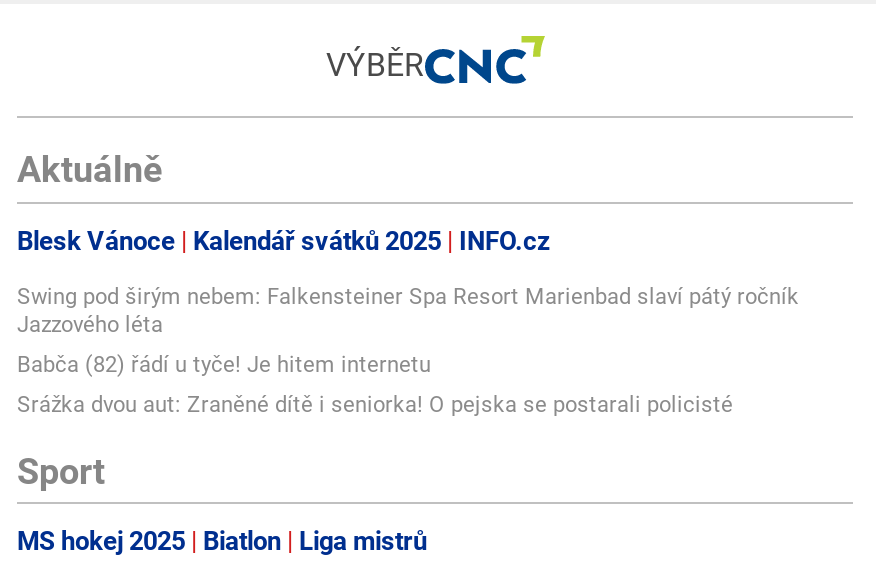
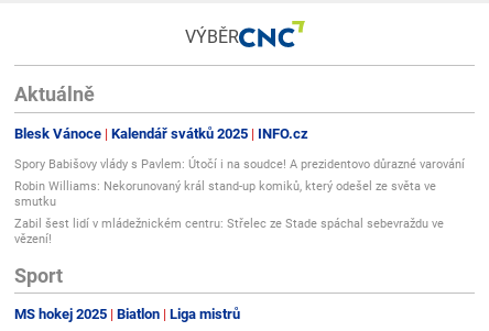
- Swing pod širým nebem: Falkensteiner Spa Resort Marienbad slaví pátý ročník
- Jazzového léta
+ Spory Babišovy vlády s Pavlem: Útočí i na soudce! A prezidentovo důrazné varování

- Babča (82) řádí u tyče! Je hitem internetu
+ Robin Williams: Nekorunovaný král stand-up komiků, který odešel ze světa ve
+ smutku

- Srážka dvou aut: Zraněné dítě i seniorka! O pejska se postarali policisté
+ Zabil šest lidí v mládežnickém centru: Střelec ze Stade spáchal sebevraždu ve
+ vězení!
